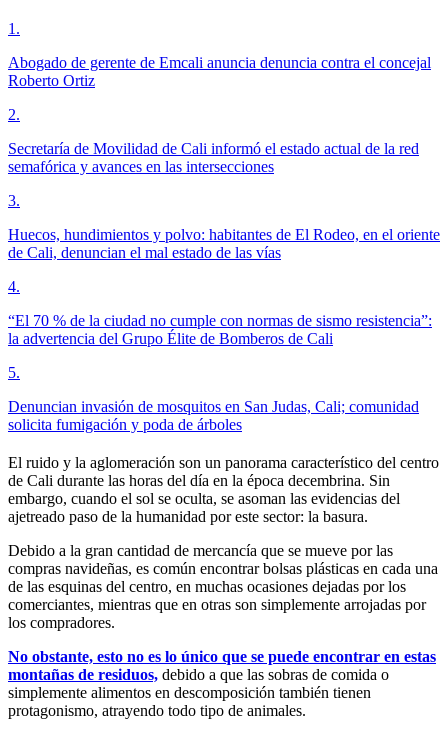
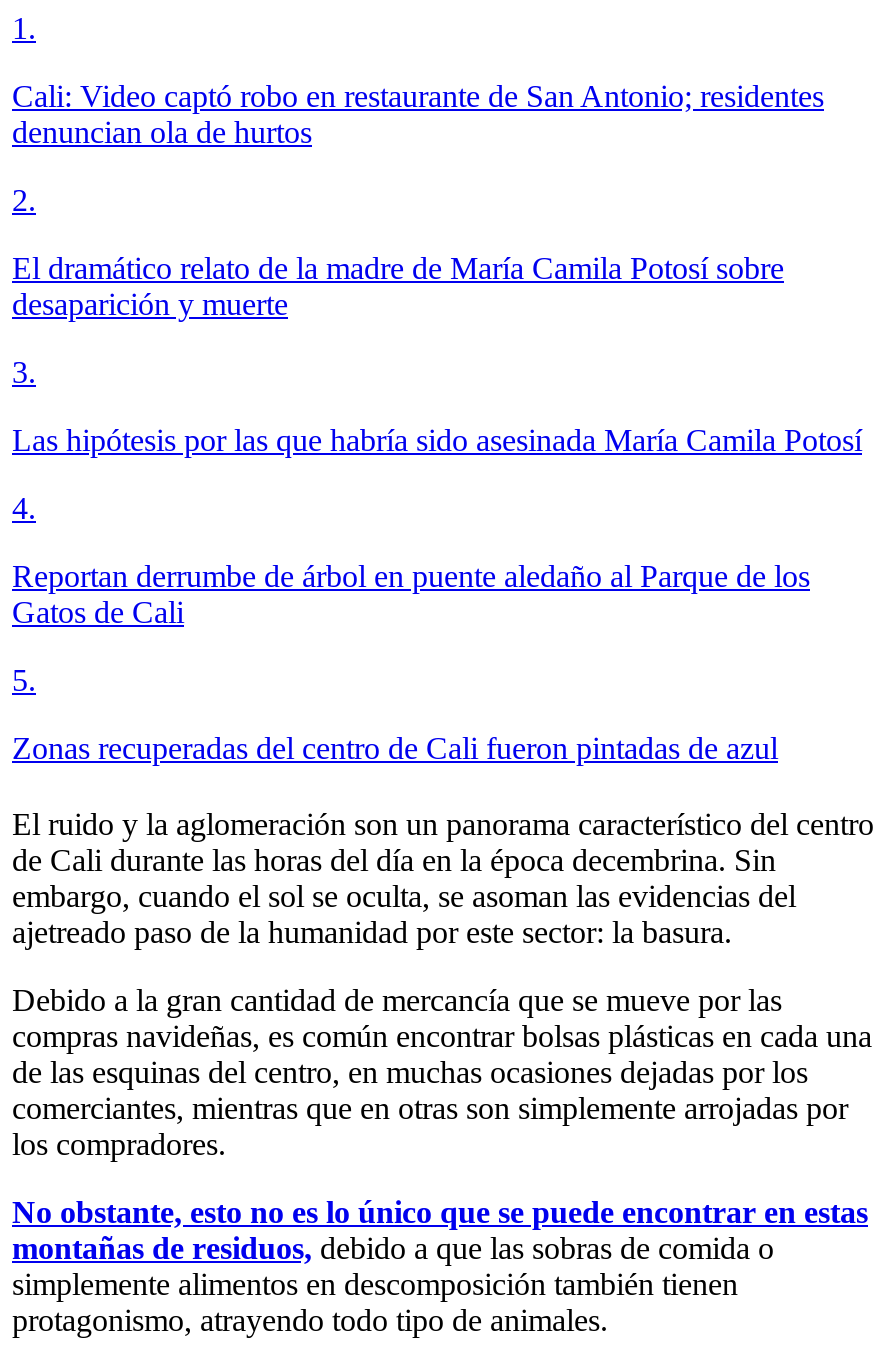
- Abogado de gerente de Emcali anuncia denuncia contra el concejal
- Roberto Ortiz
+ Cali: Video captó robo en restaurante de San Antonio; residentes
+ denuncian ola de hurtos

- Secretaría de Movilidad de Cali informó el estado actual de la red
- semafórica y avances en las intersecciones
+ El dramático relato de la madre de María Camila Potosí sobre
+ desaparición y muerte

- Huecos, hundimientos y polvo: habitantes de El Rodeo, en el oriente
- de Cali, denuncian el mal estado de las vías
+ Las hipótesis por las que habría sido asesinada María Camila Potosí

- “El 70 % de la ciudad no cumple con normas de sismo resistencia”:
- la advertencia del Grupo Élite de Bomberos de Cali
+ Reportan derrumbe de árbol en puente aledaño al Parque de los
+ Gatos de Cali

- Denuncian invasión de mosquitos en San Judas, Cali; comunidad
- solicita fumigación y poda de árboles
+ Zonas recuperadas del centro de Cali fueron pintadas de azul
